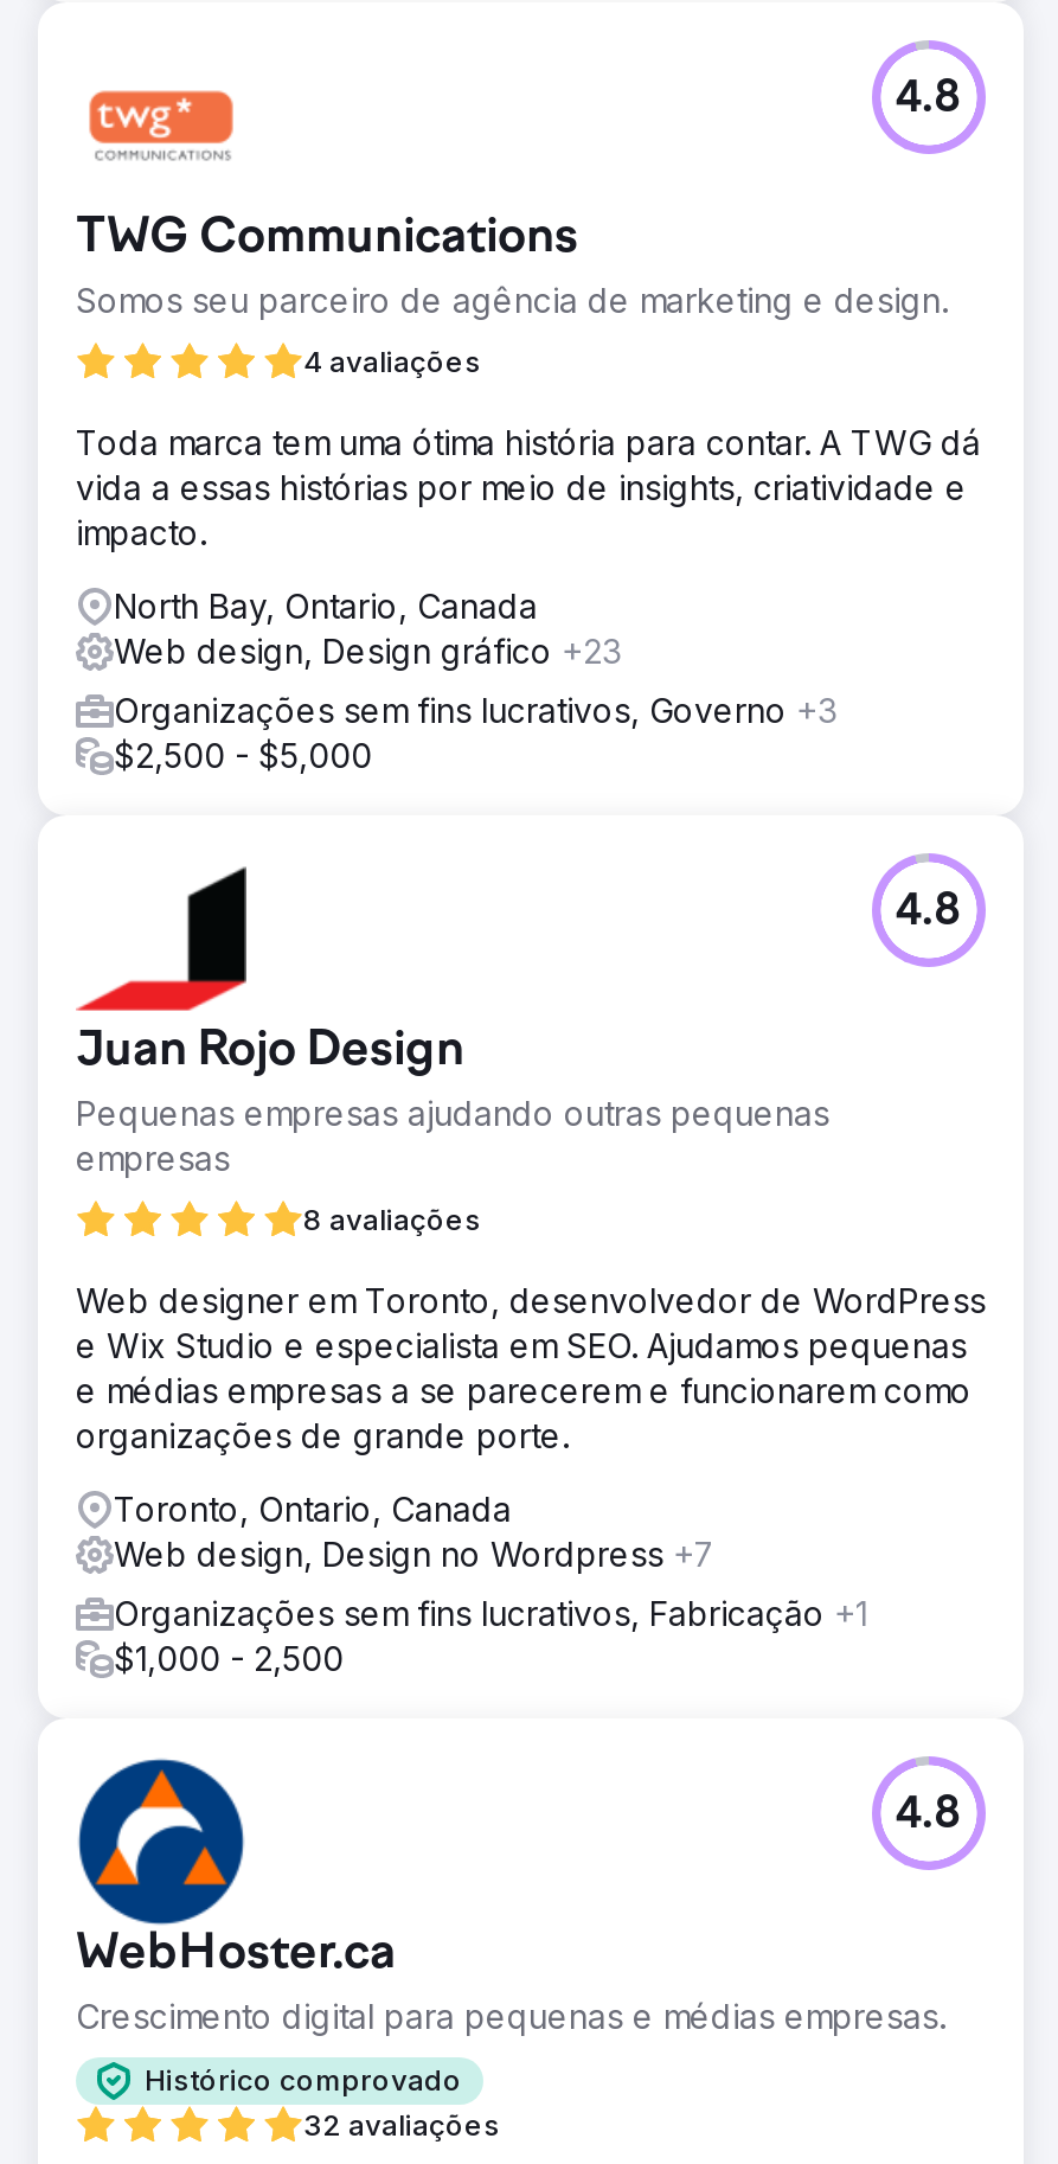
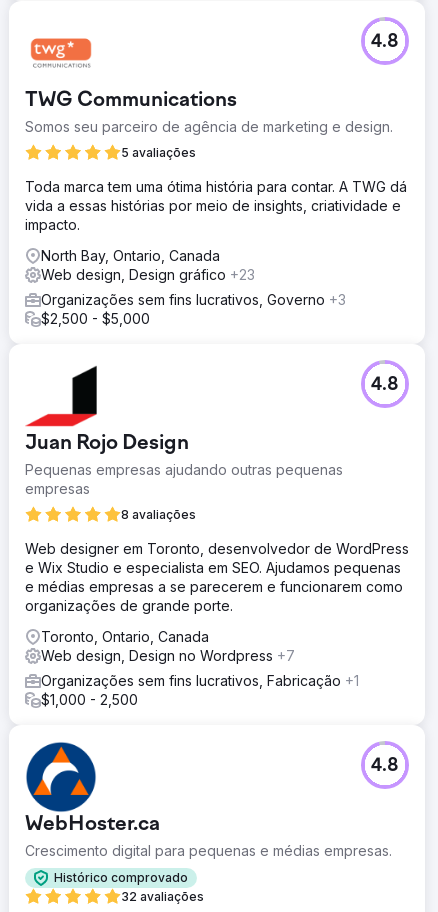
- 4 avaliações
+ 5 avaliações
